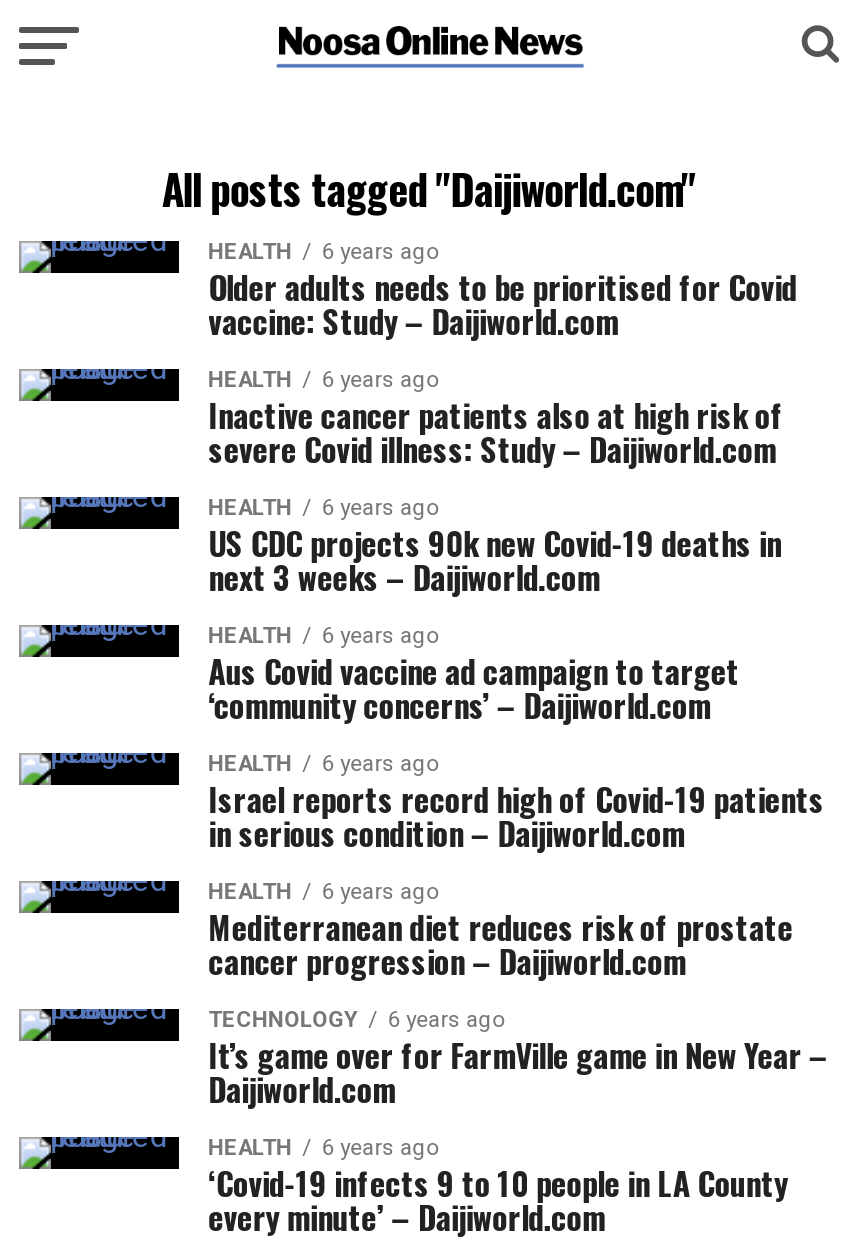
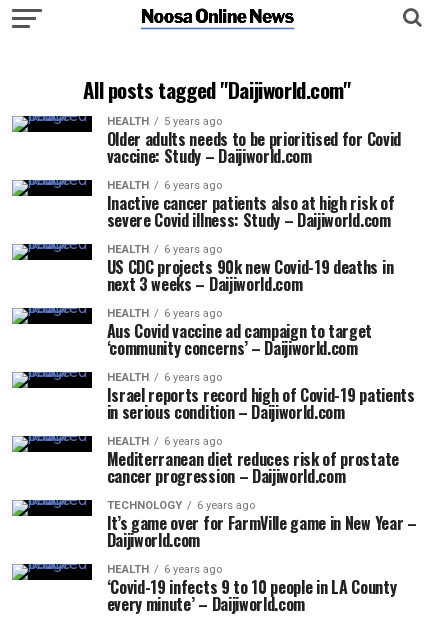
- HEALTH 6 years ago
+ HEALTH 5 years ago
